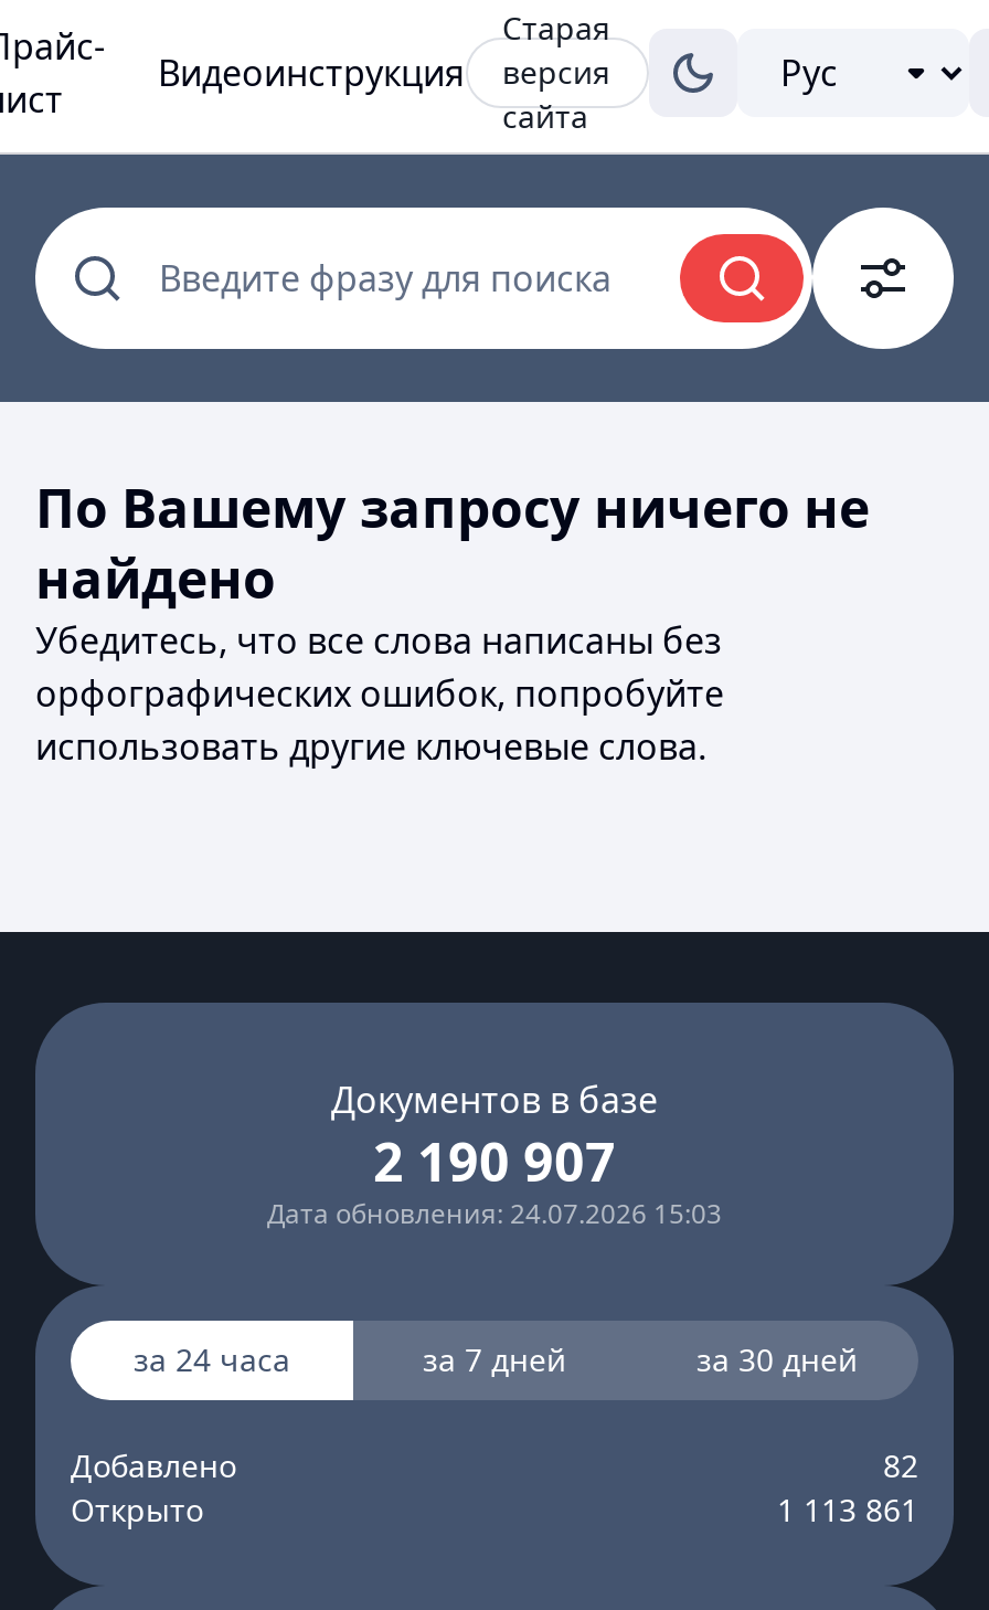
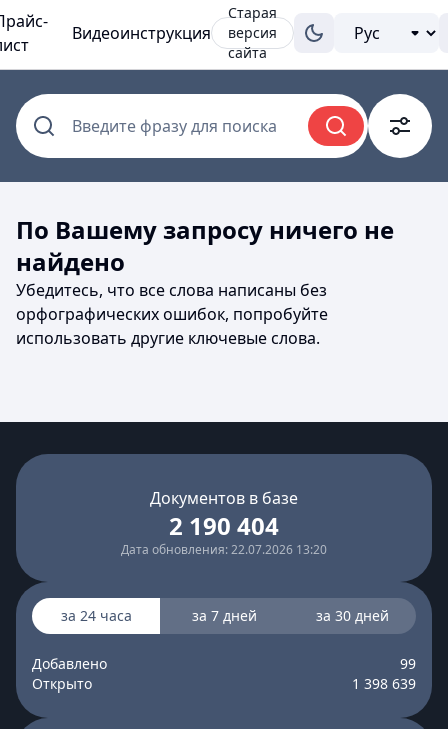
- 2 190 907
+ 2 190 404

- Дата обновления: 24.07.2026 15:03
+ Дата обновления: 22.07.2026 13:20

- 82
+ 99

- 1 113 861
+ 1 398 639
